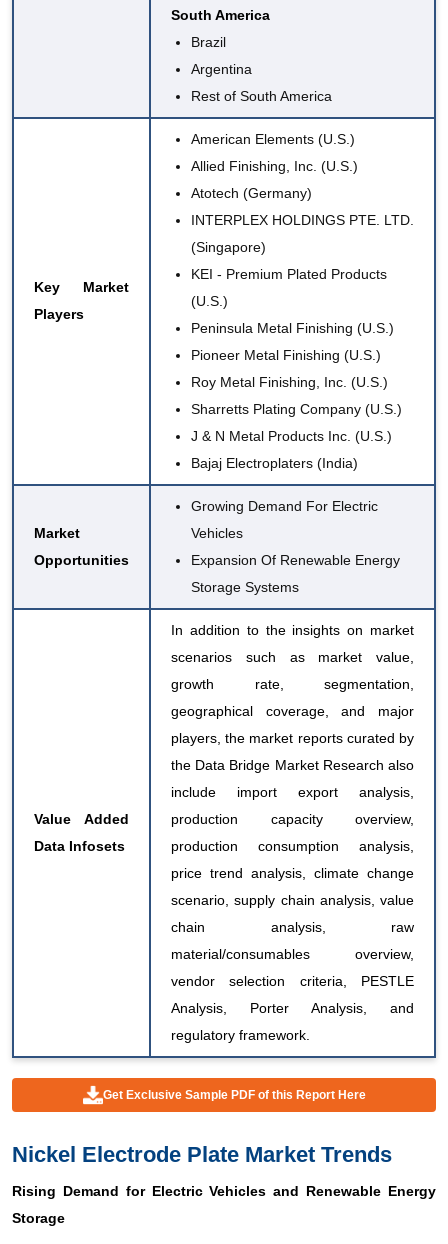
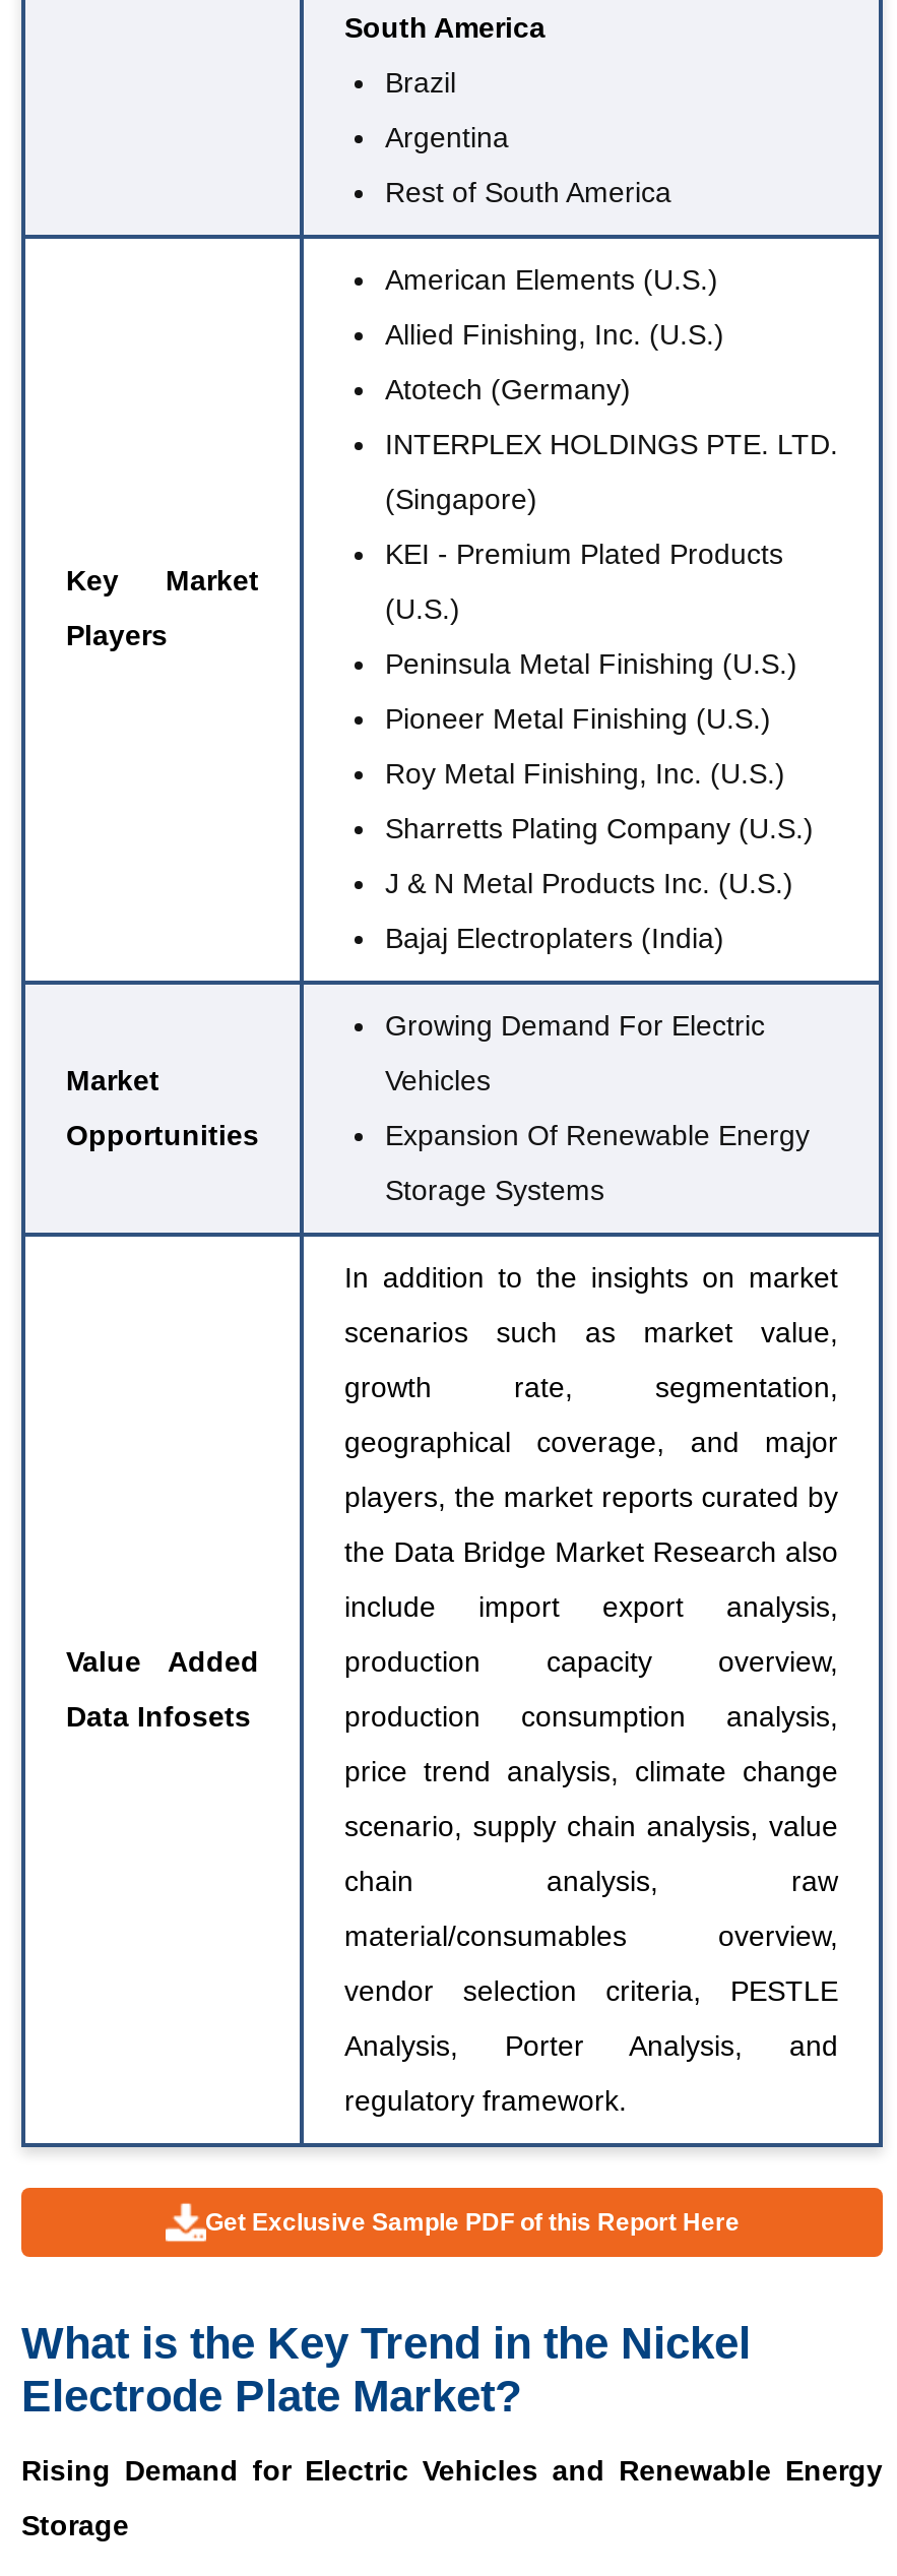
- Nickel Electrode Plate Market Trends
+ What is the Key Trend in the Nickel
+ Electrode Plate Market?
